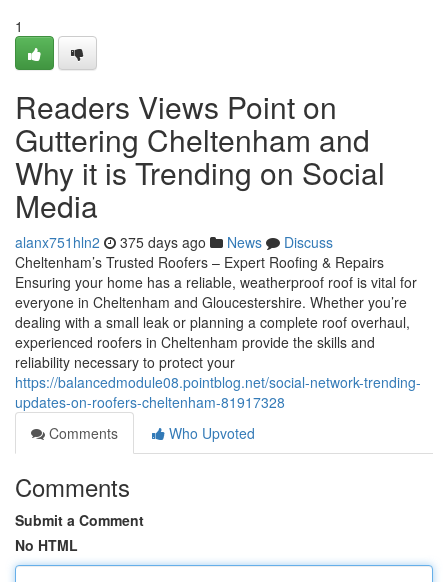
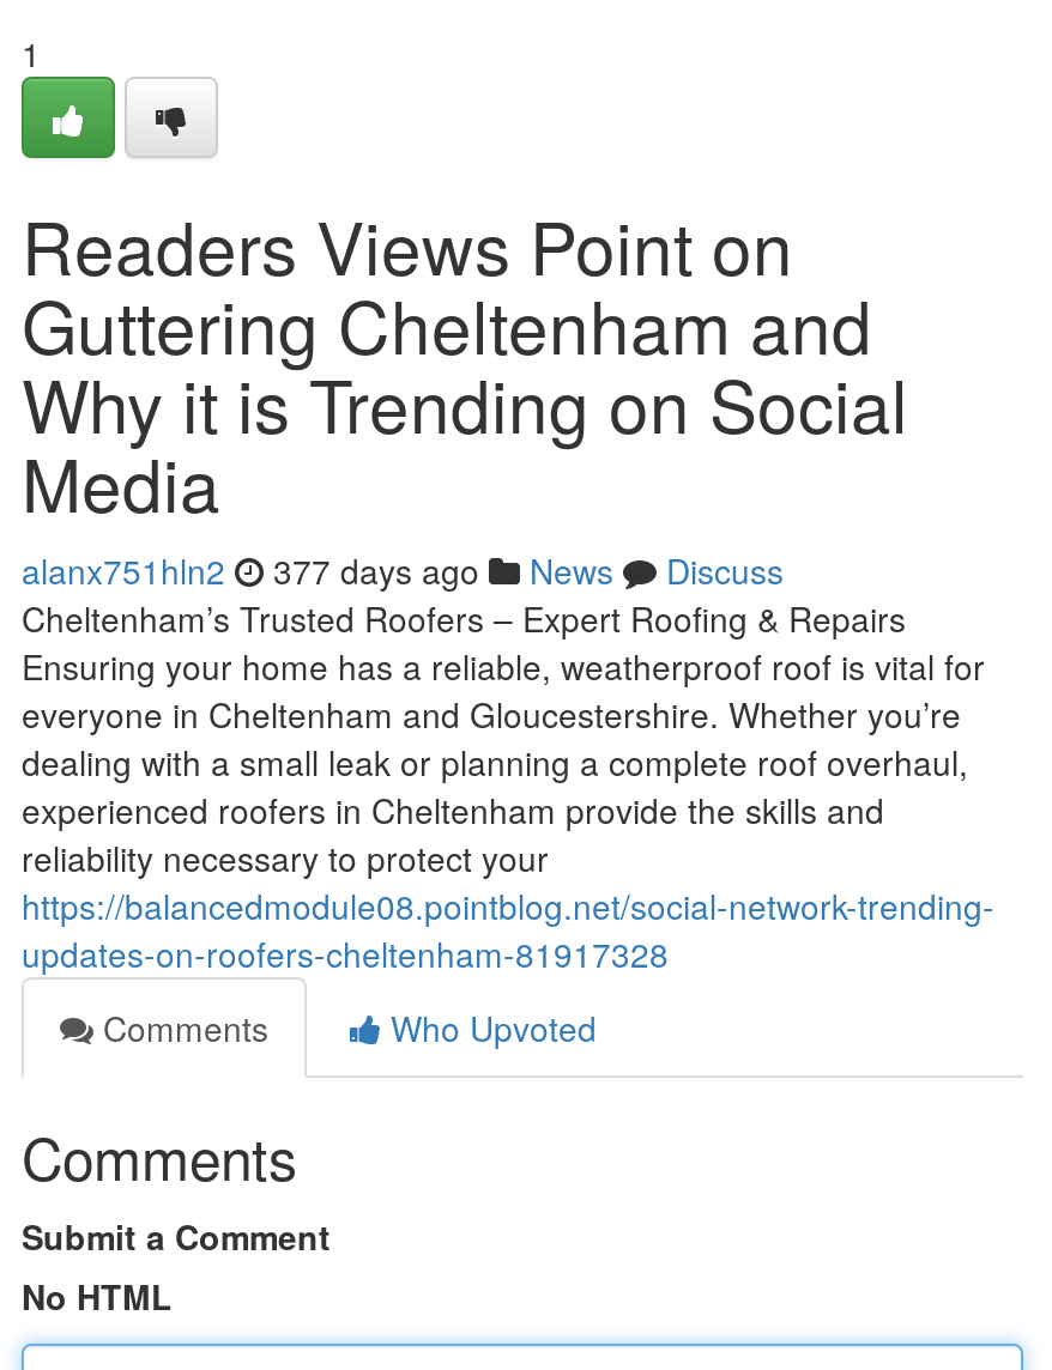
- alanx751hln2 375 days ago News Discuss
+ alanx751hln2 377 days ago News Discuss
